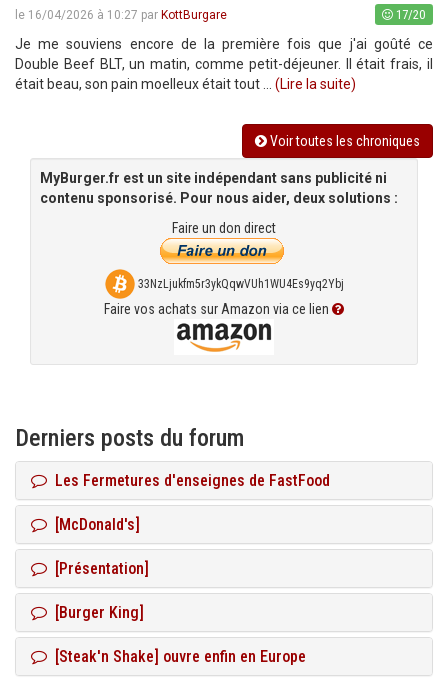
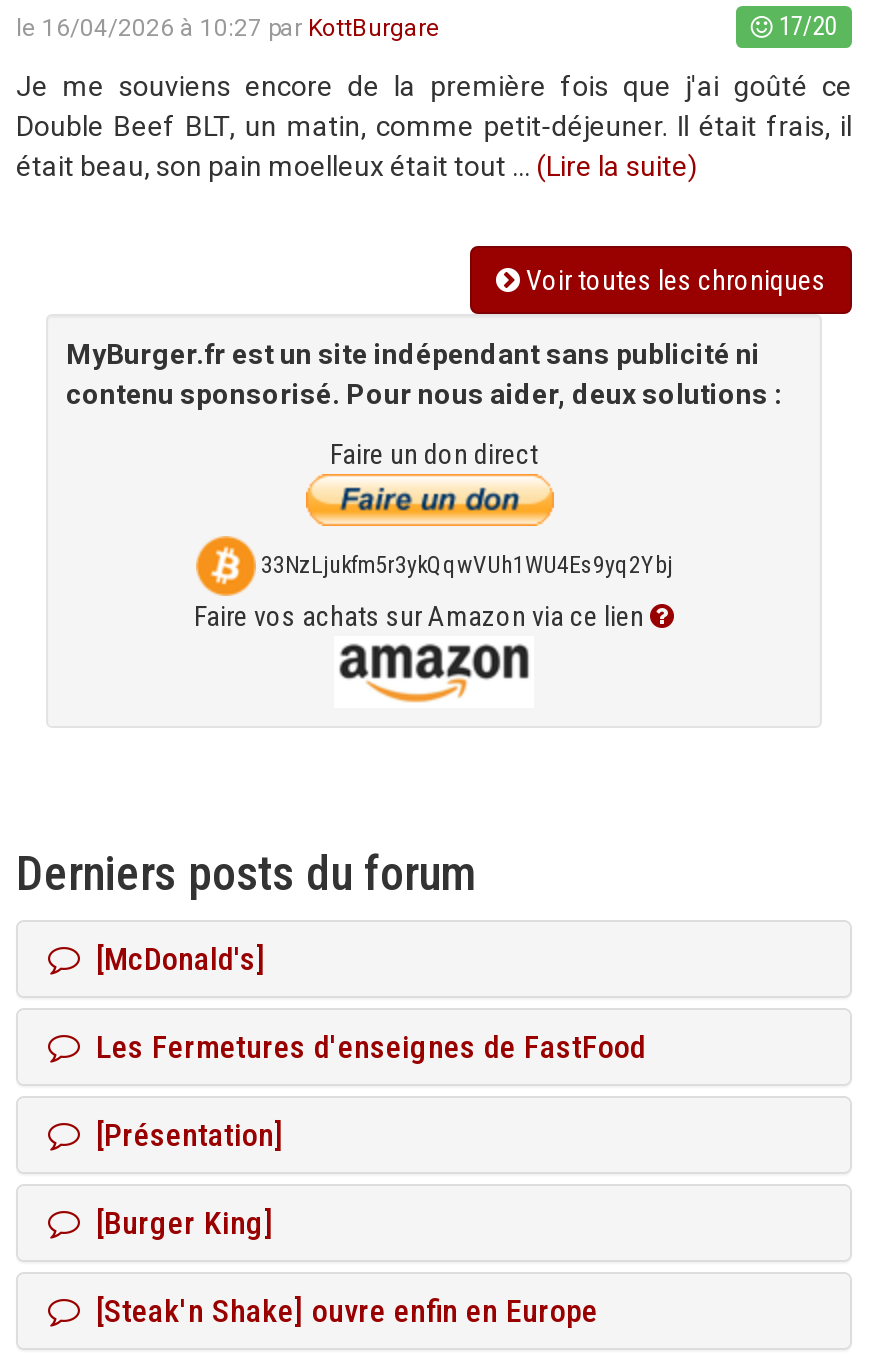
moved down: Les Fermetures d'enseignes de FastFood

moved up: [McDonald's]
